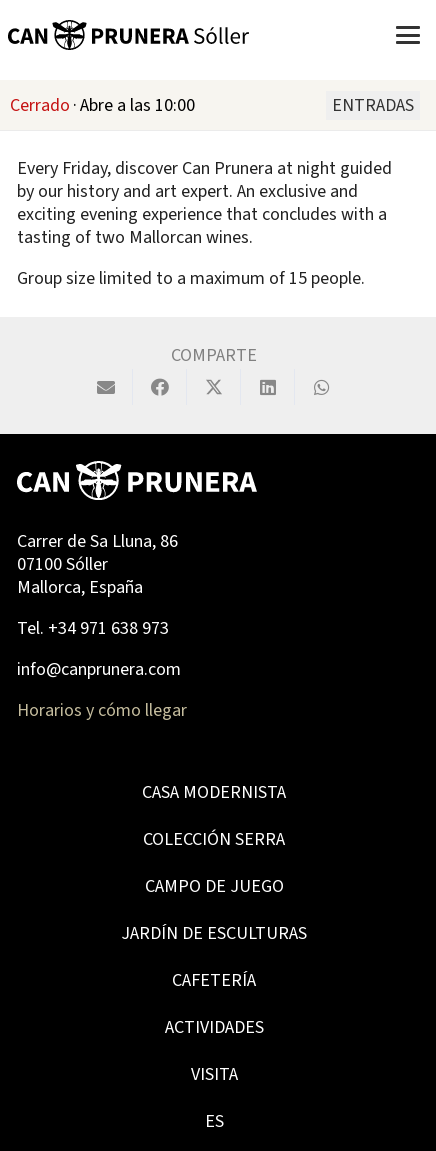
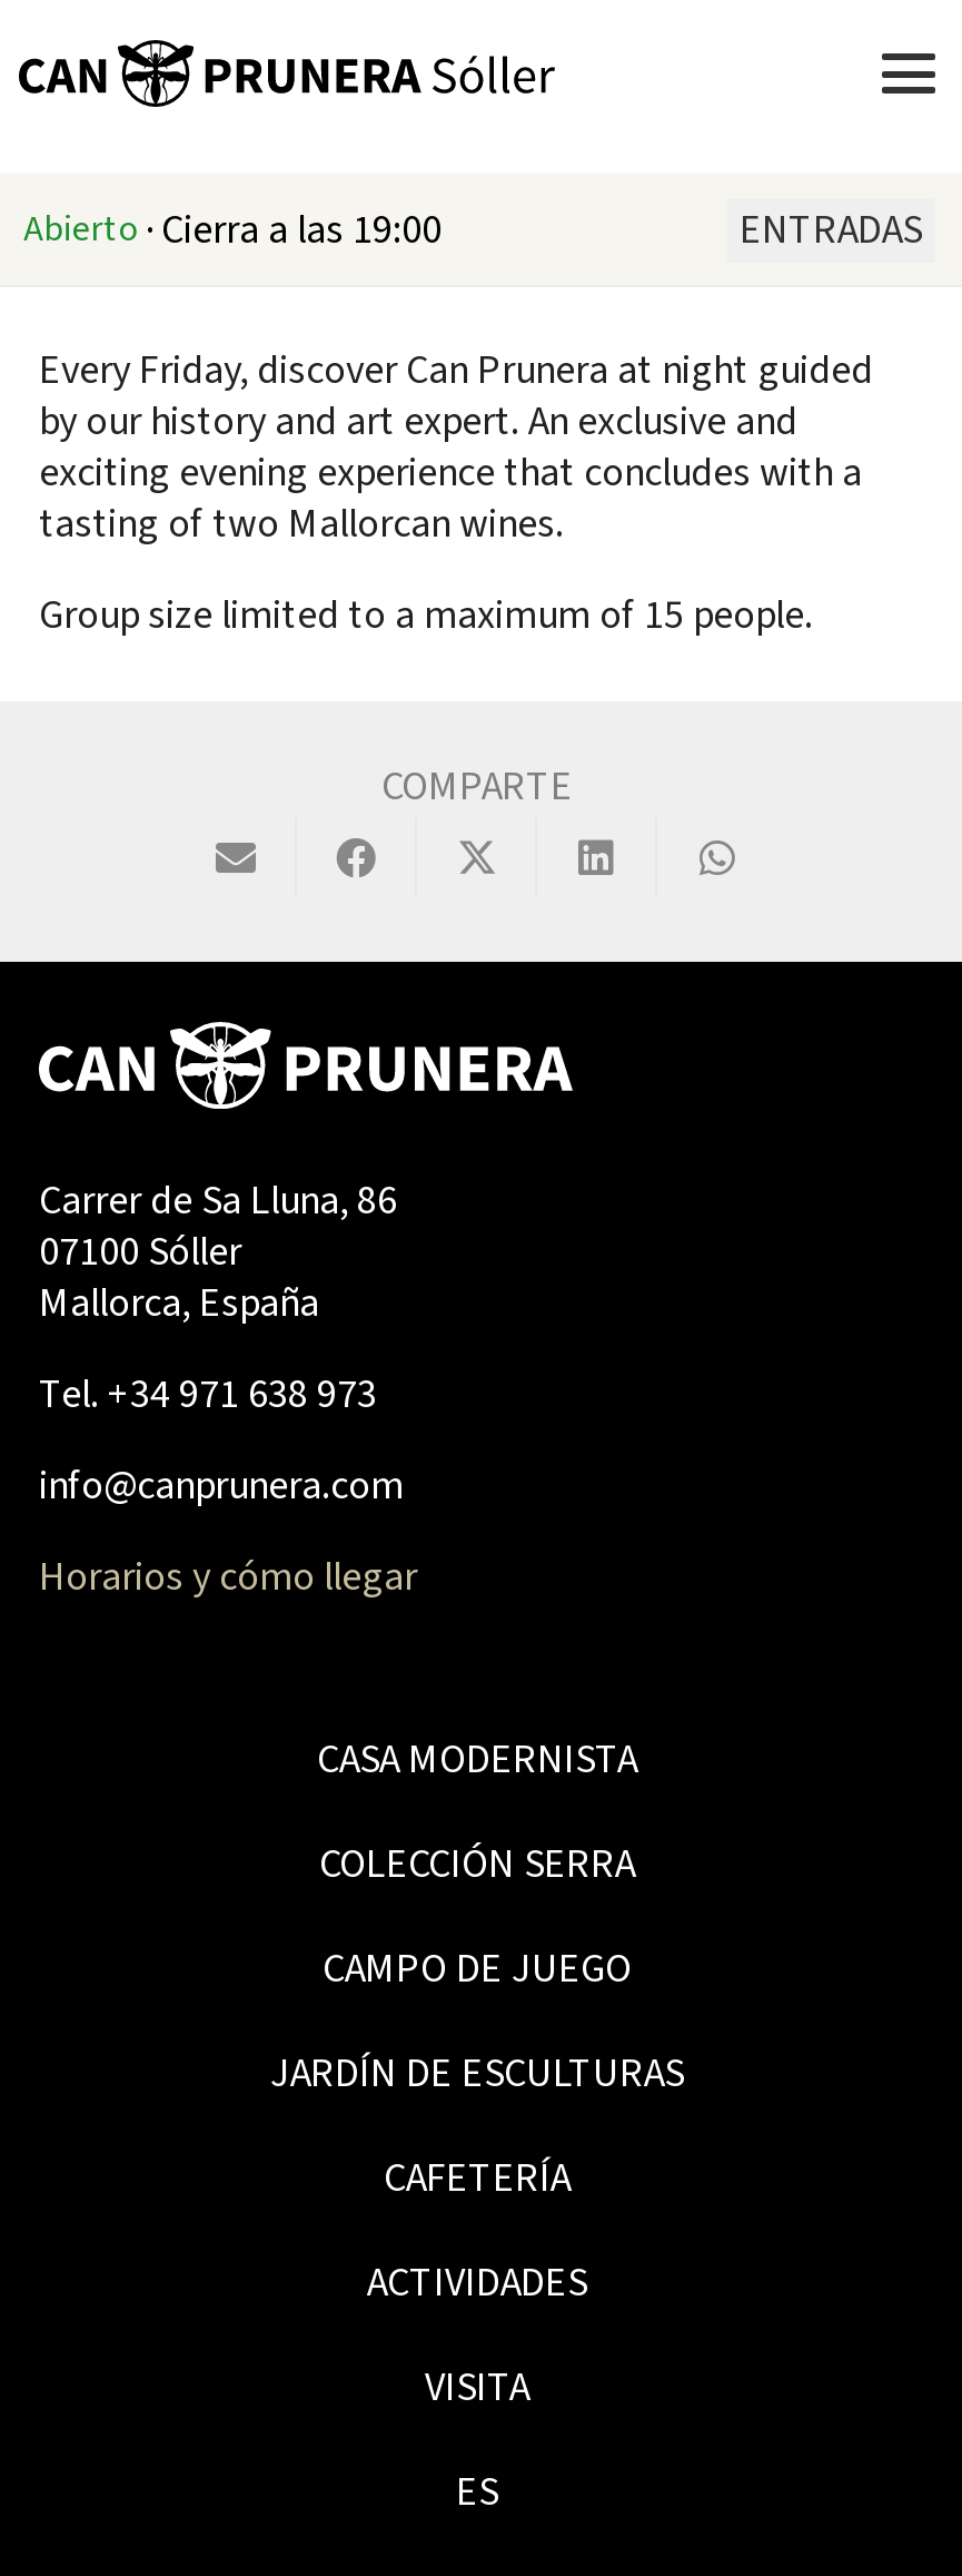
- Cerrado · Abre a las 10:00
+ Abierto · Cierra a las 19:00
